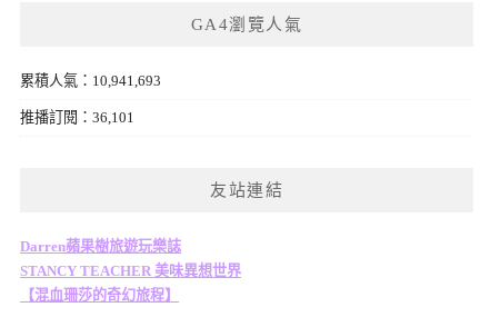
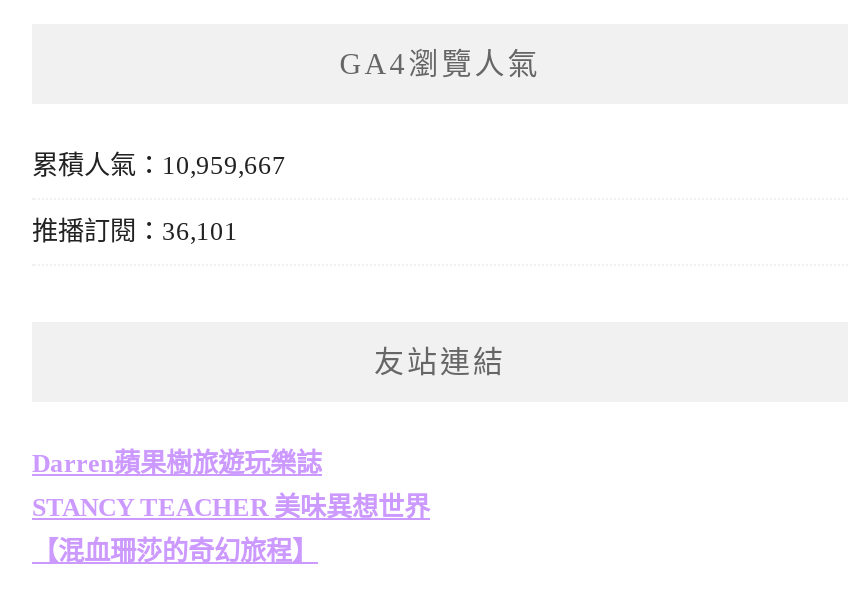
- 累積人氣：10,941,693
+ 累積人氣：10,959,667
